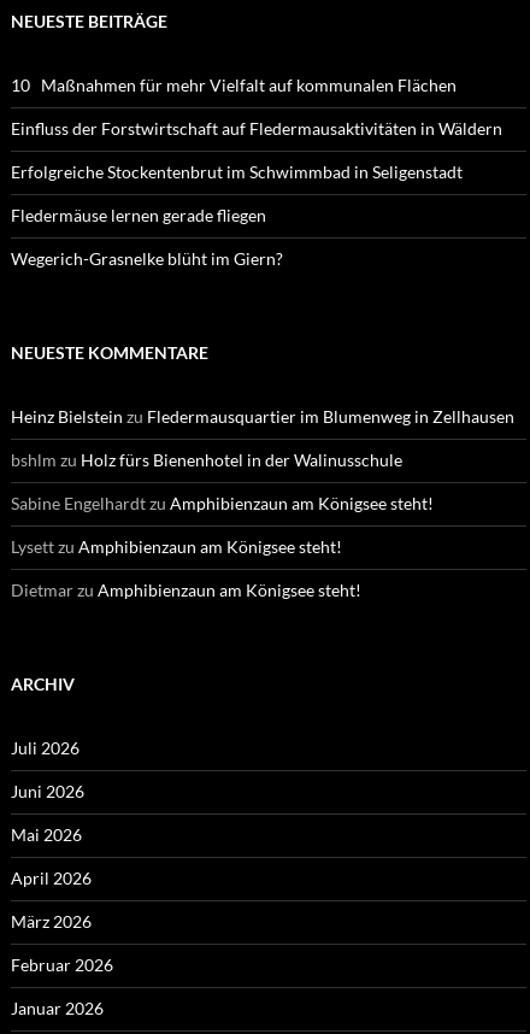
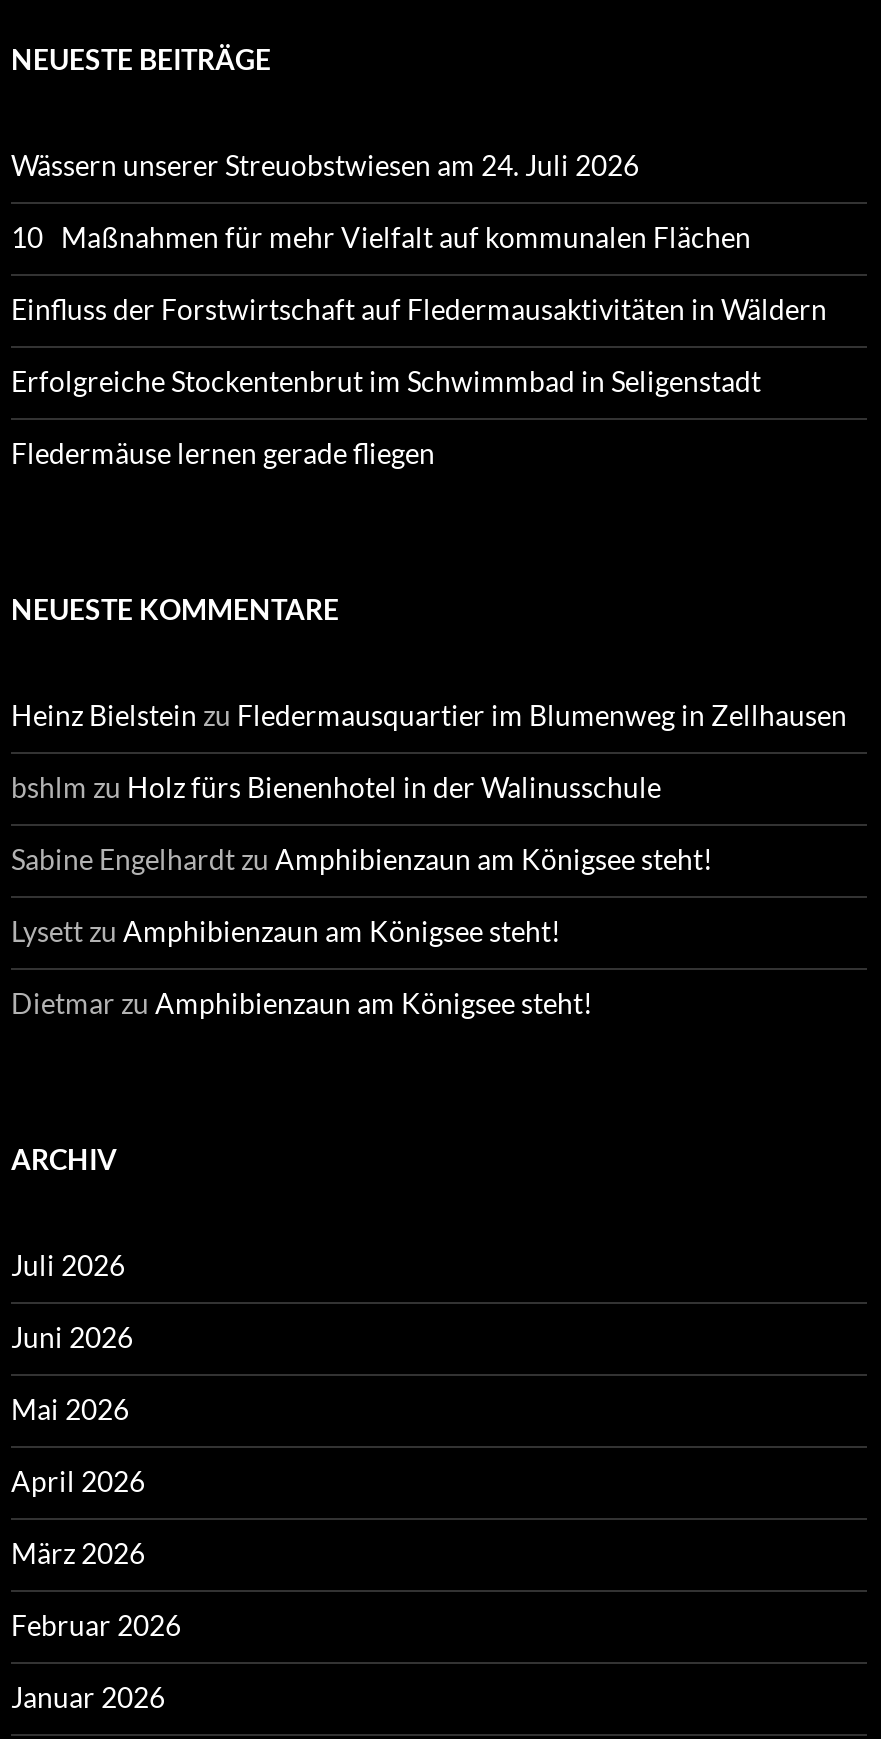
+ Wässern unserer Streuobstwiesen am 24. Juli 2026

moved down: 10 Maßnahmen für mehr Vielfalt auf kommunalen Flächen | Einfluss der Forstwirtschaft auf Fledermausaktivitäten in Wäldern | Erfolgreiche Stockentenbrut im Schwimmbad in Seligenstadt | Fledermäuse lernen gerade fliegen

- Wegerich-Grasnelke blüht im Giern?
